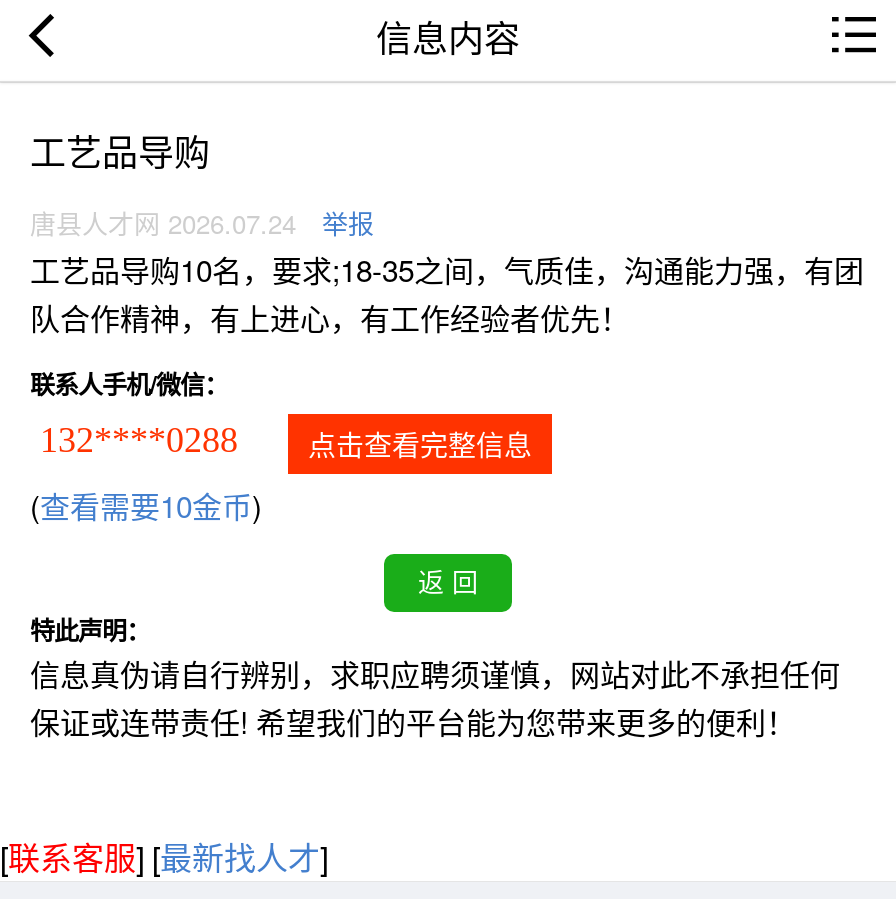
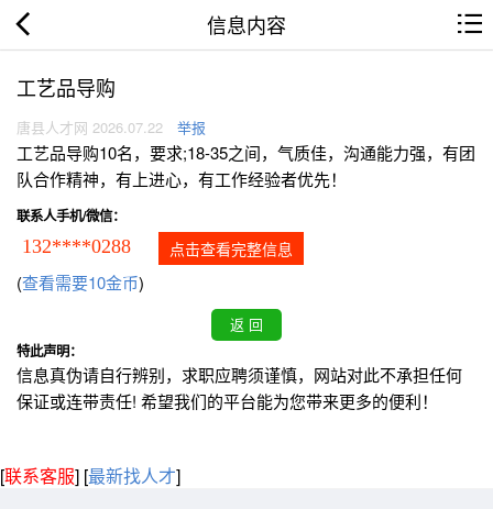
- 唐县人才网 2026.07.24 举报
+ 唐县人才网 2026.07.22 举报
